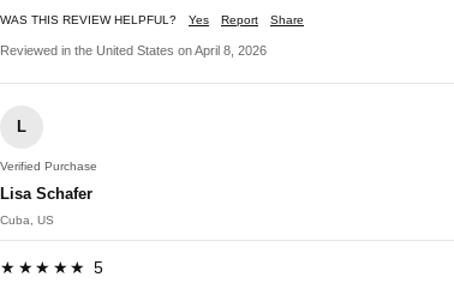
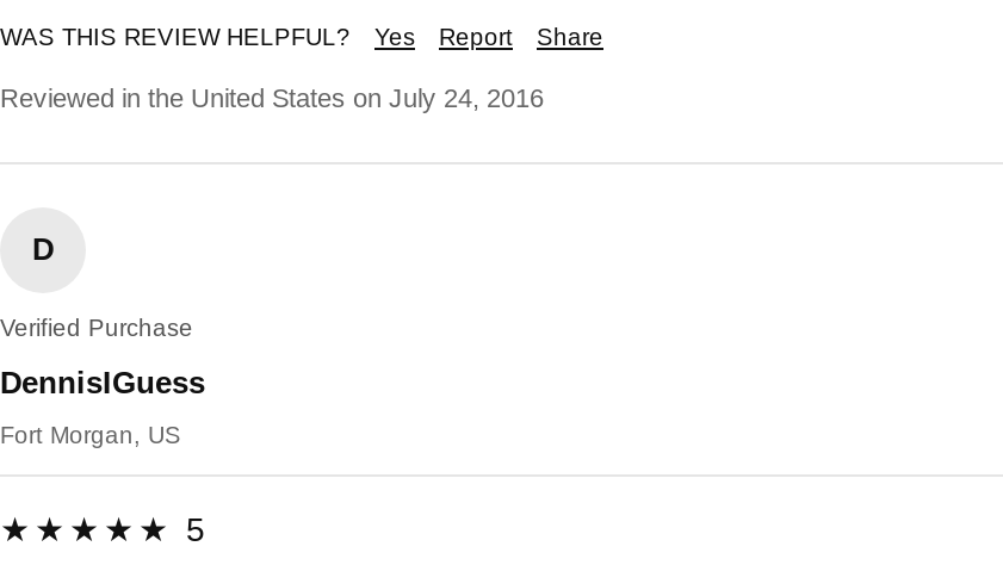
- Reviewed in the United States on April 8, 2026
+ Reviewed in the United States on July 24, 2016

- L
+ D

- Lisa Schafer
+ DennisIGuess

- Cuba, US
+ Fort Morgan, US
